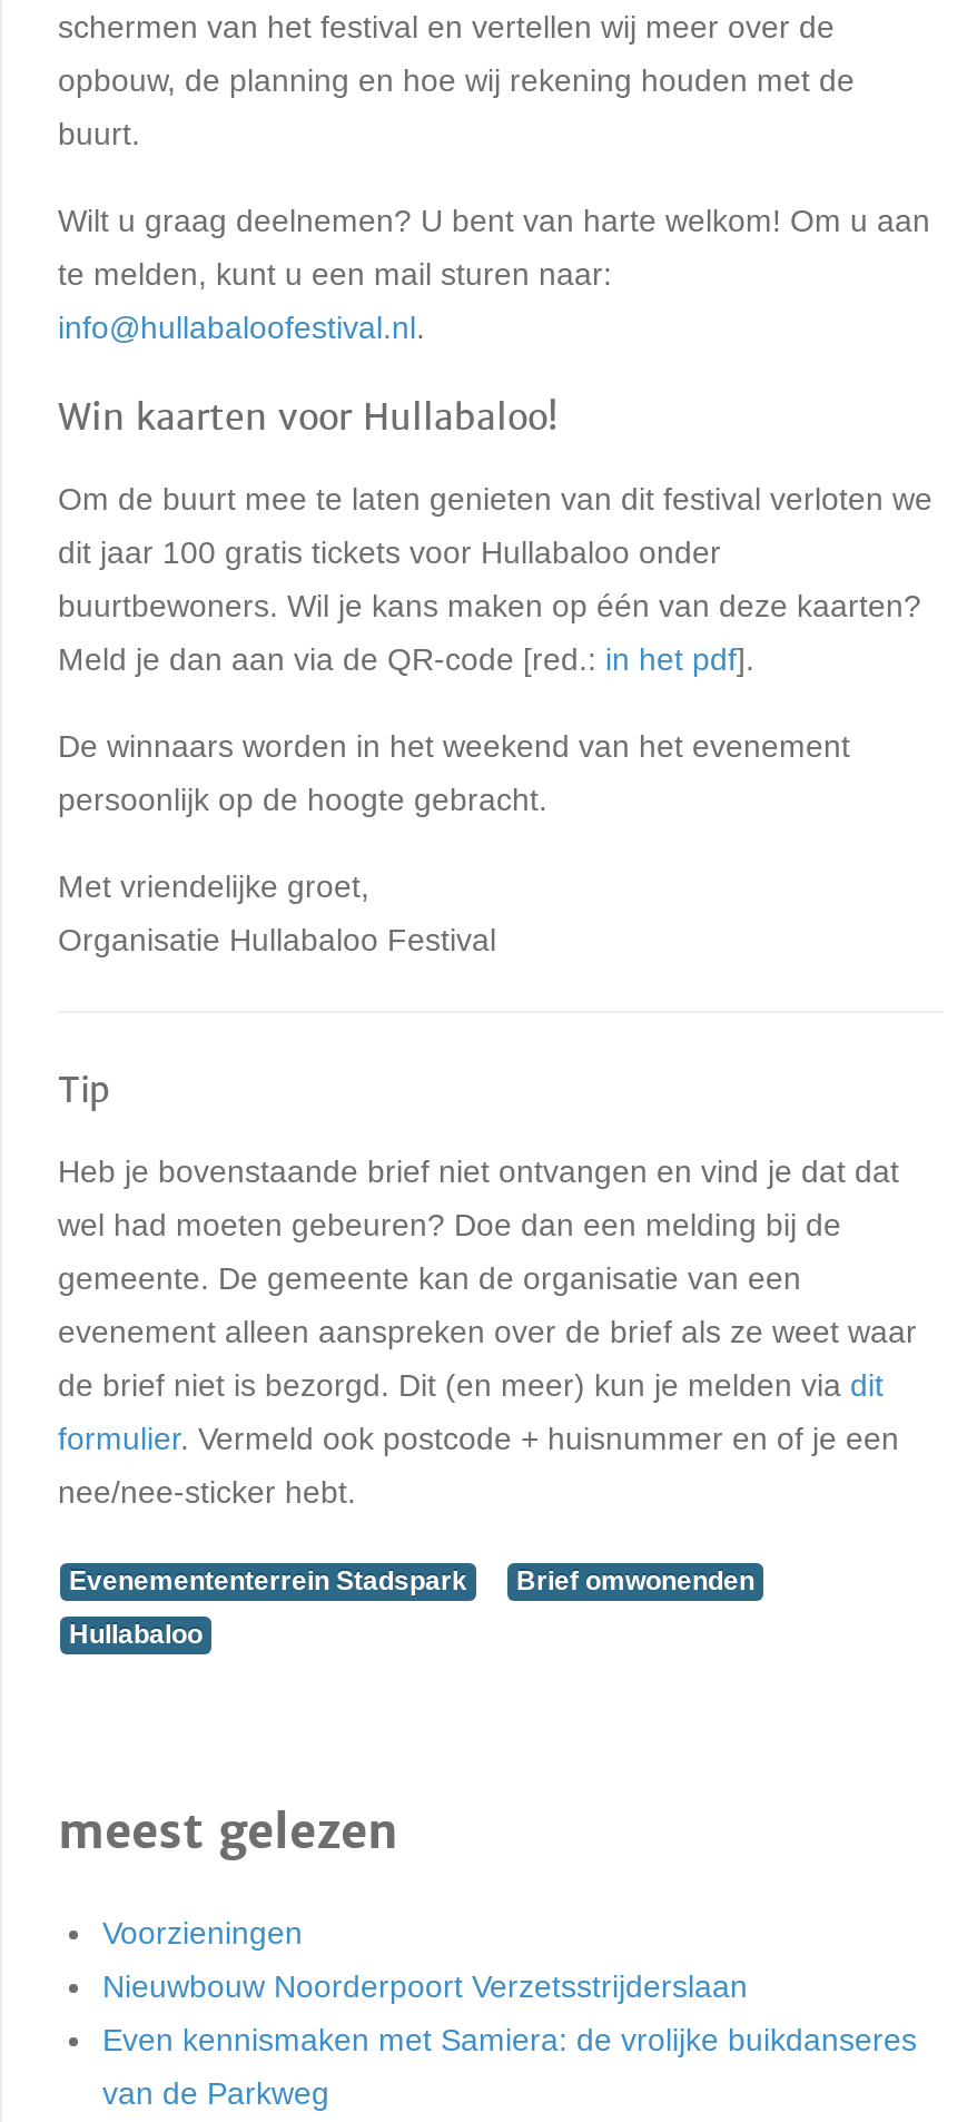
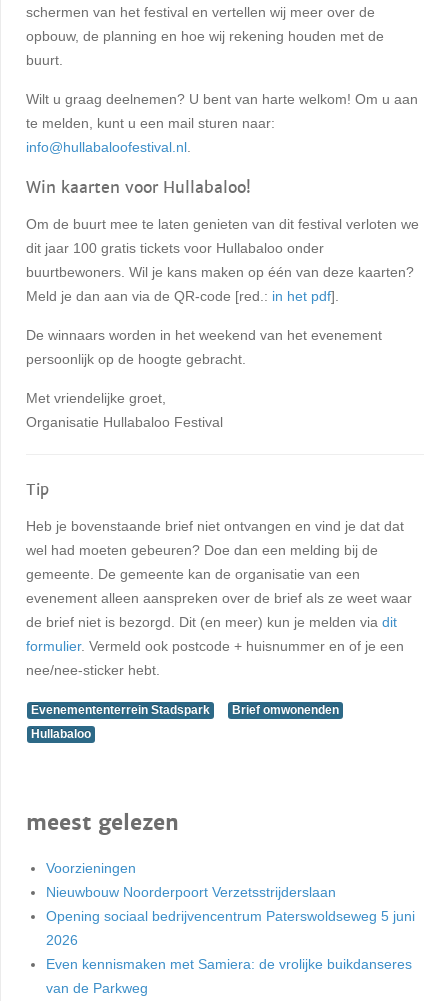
+ Opening sociaal bedrijvencentrum Paterswoldseweg 5 juni
+ 2026
